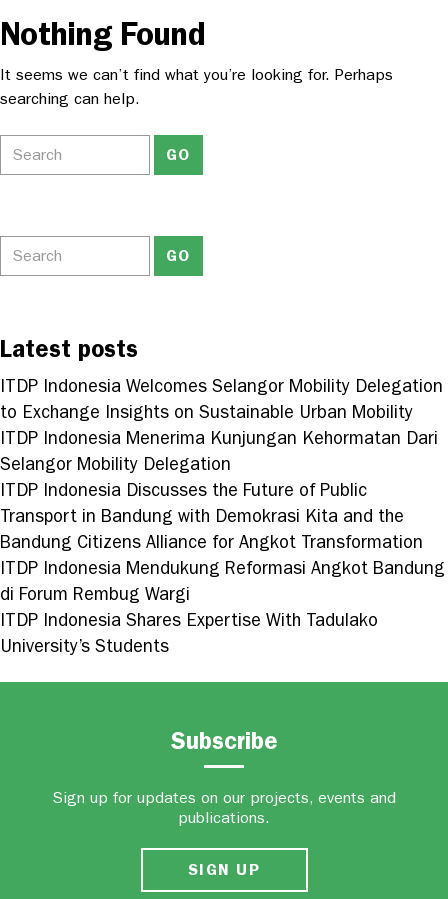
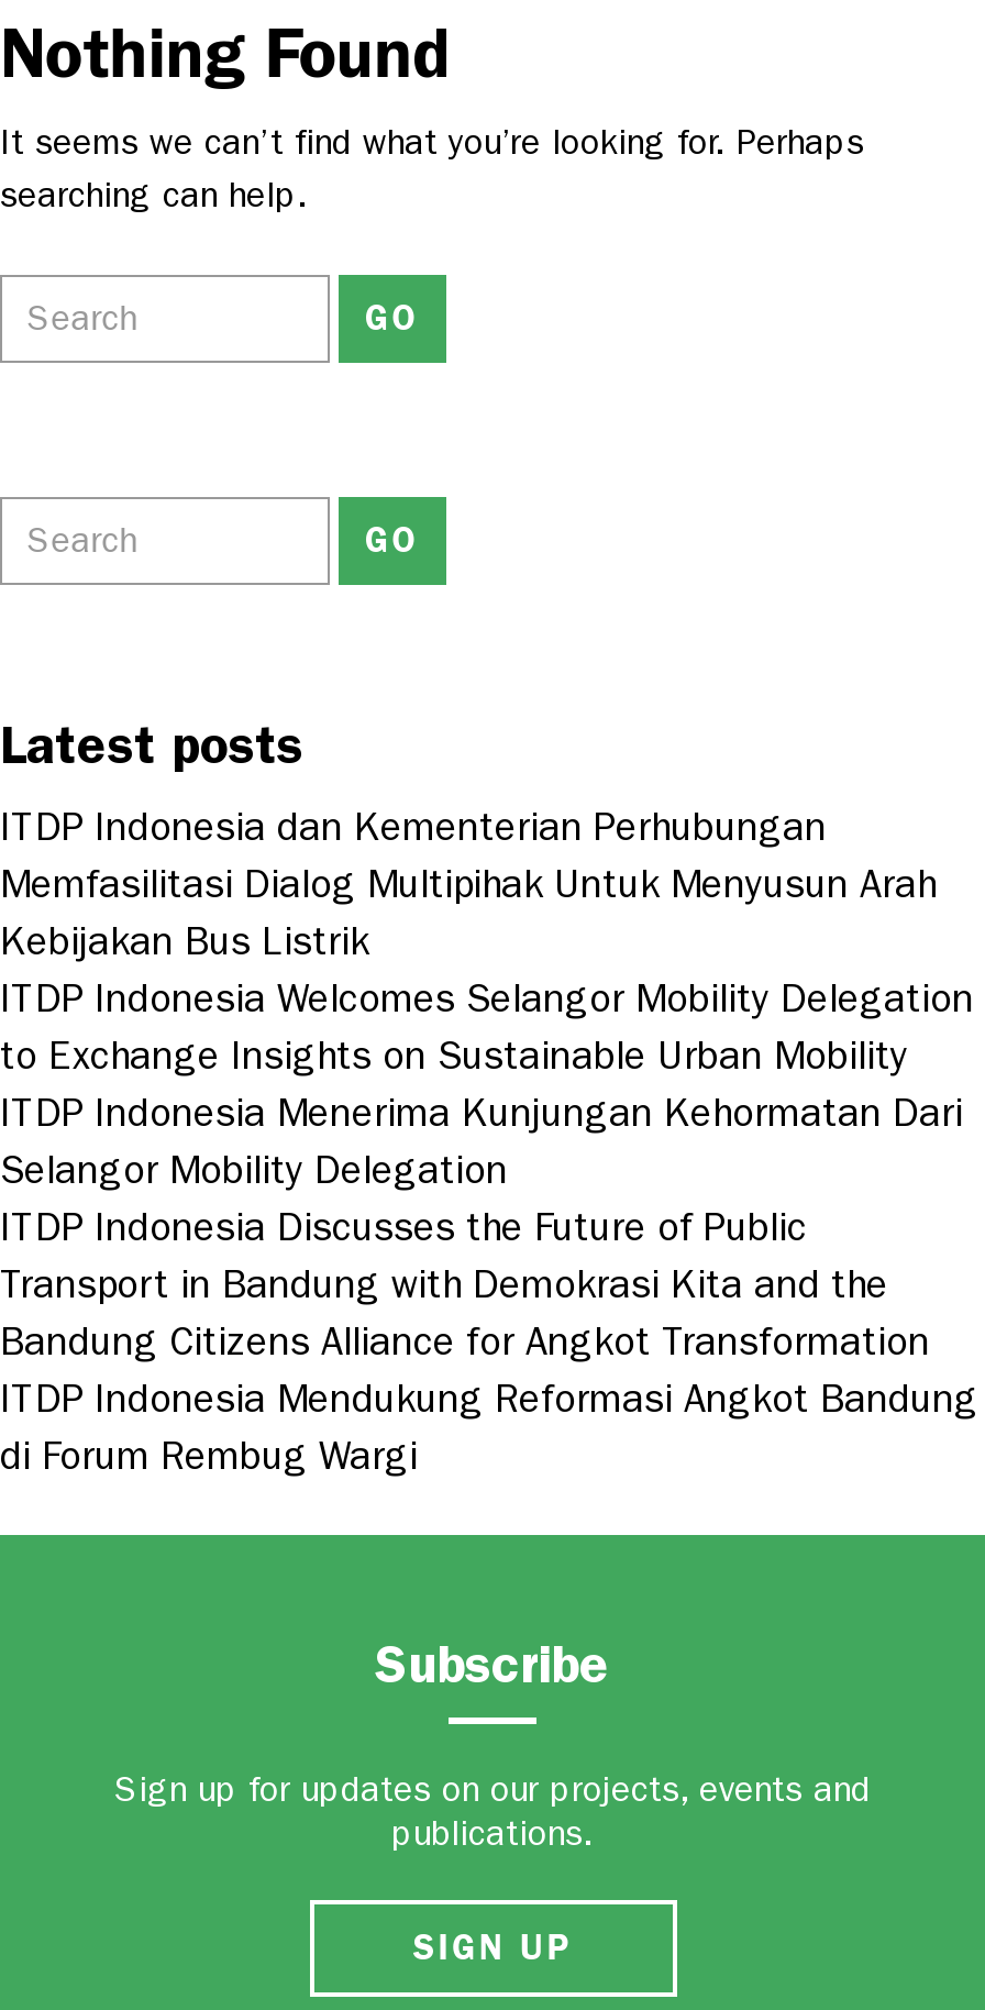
+ ITDP Indonesia dan Kementerian Perhubungan
+ Memfasilitasi Dialog Multipihak Untuk Menyusun Arah
+ Kebijakan Bus Listrik

moved down: ITDP Indonesia Welcomes Selangor Mobility Delegation | to Exchange Insights on Sustainable Urban Mobility | ITDP Indonesia Menerima Kunjungan Kehormatan Dari | ... | ITDP Indonesia Mendukung Reformasi Angkot Bandung | di Forum Rembug Wargi

- ITDP Indonesia Shares Expertise With Tadulako
- University’s Students
